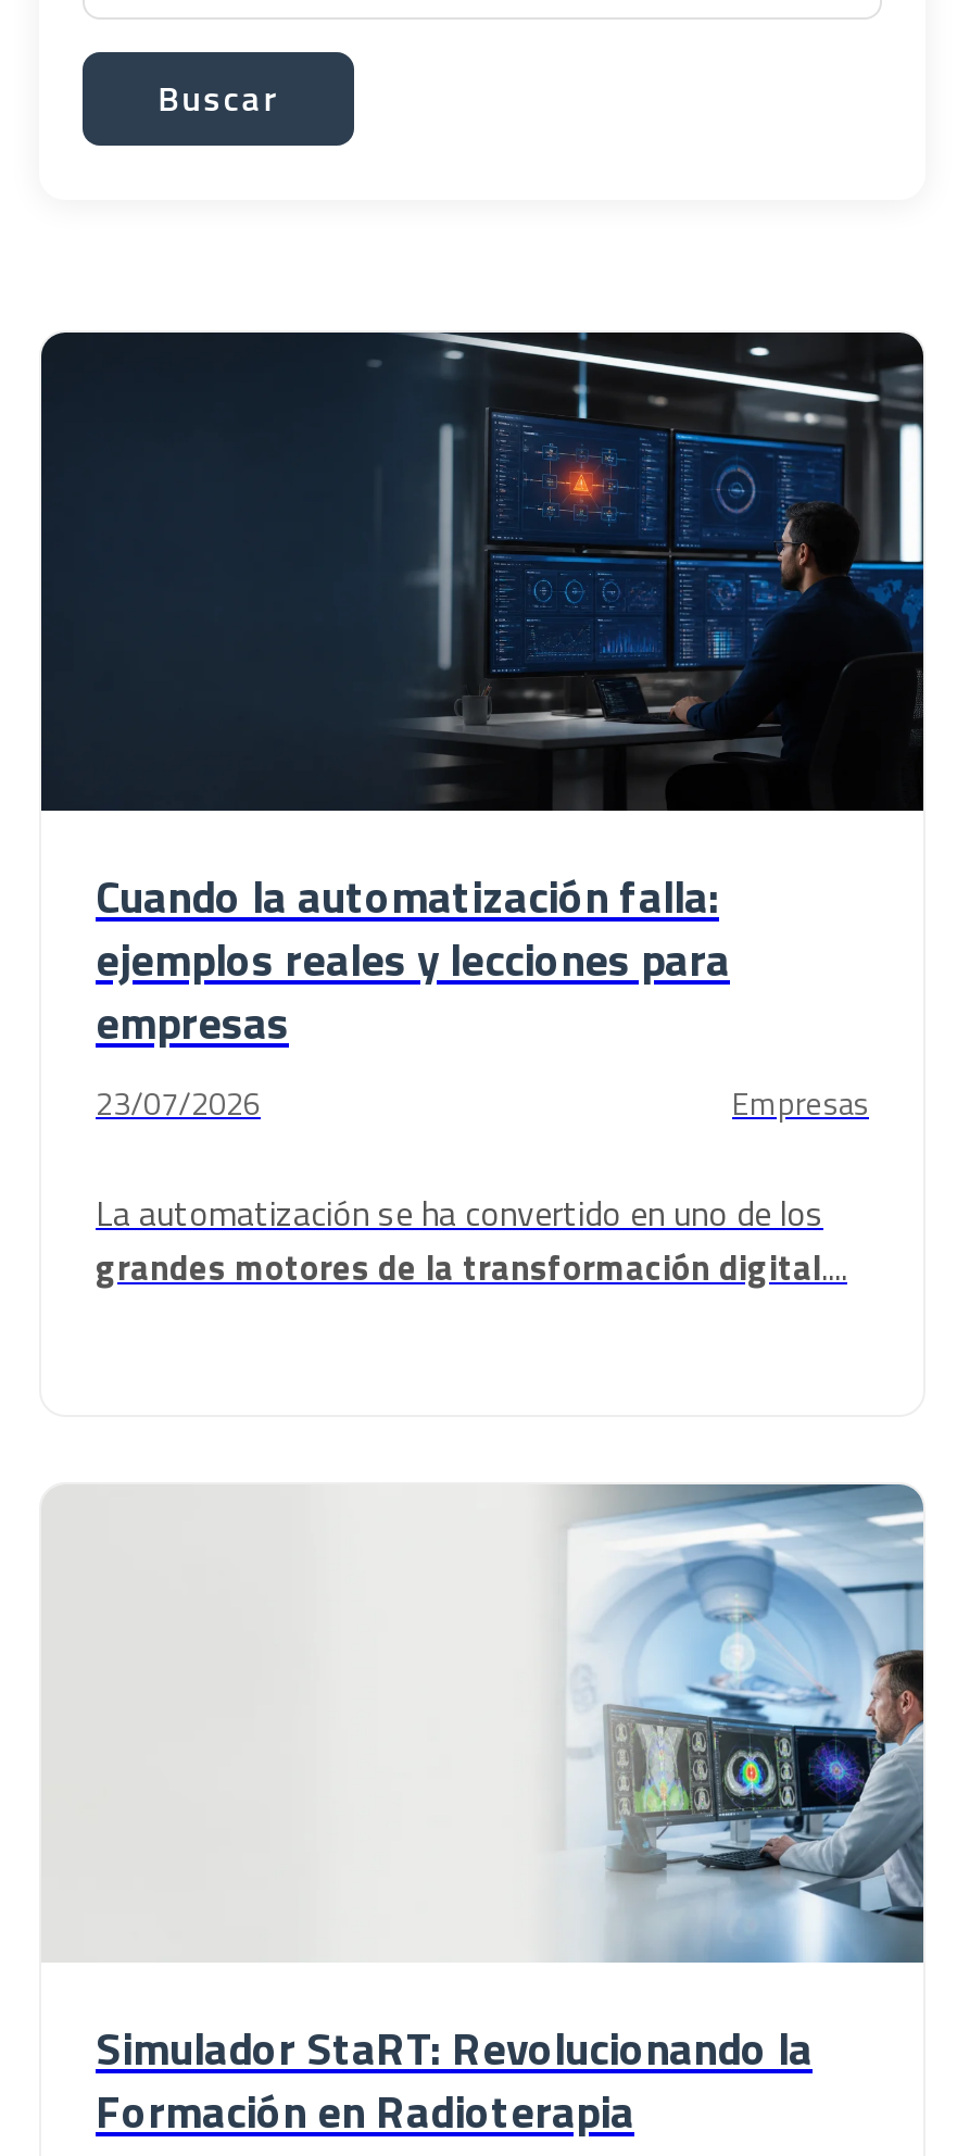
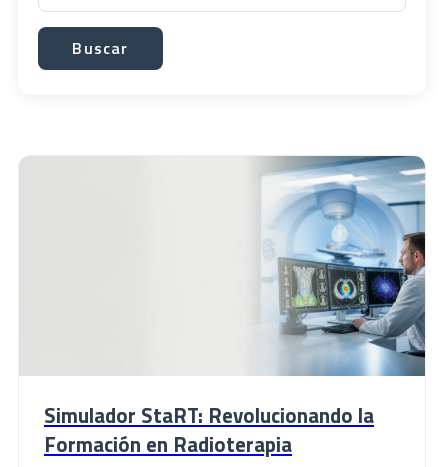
- [image]
- Cuando la automatización falla:
- ejemplos reales y lecciones para
- empresas
- 23/07/2026
- Empresas
- La automatización se ha convertido en uno de los
- grandes motores de la transformación digital....
